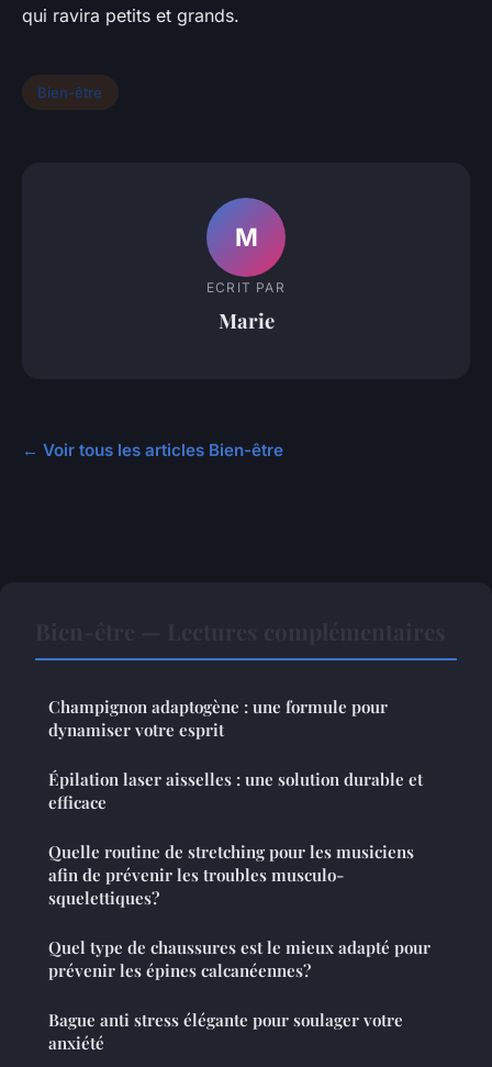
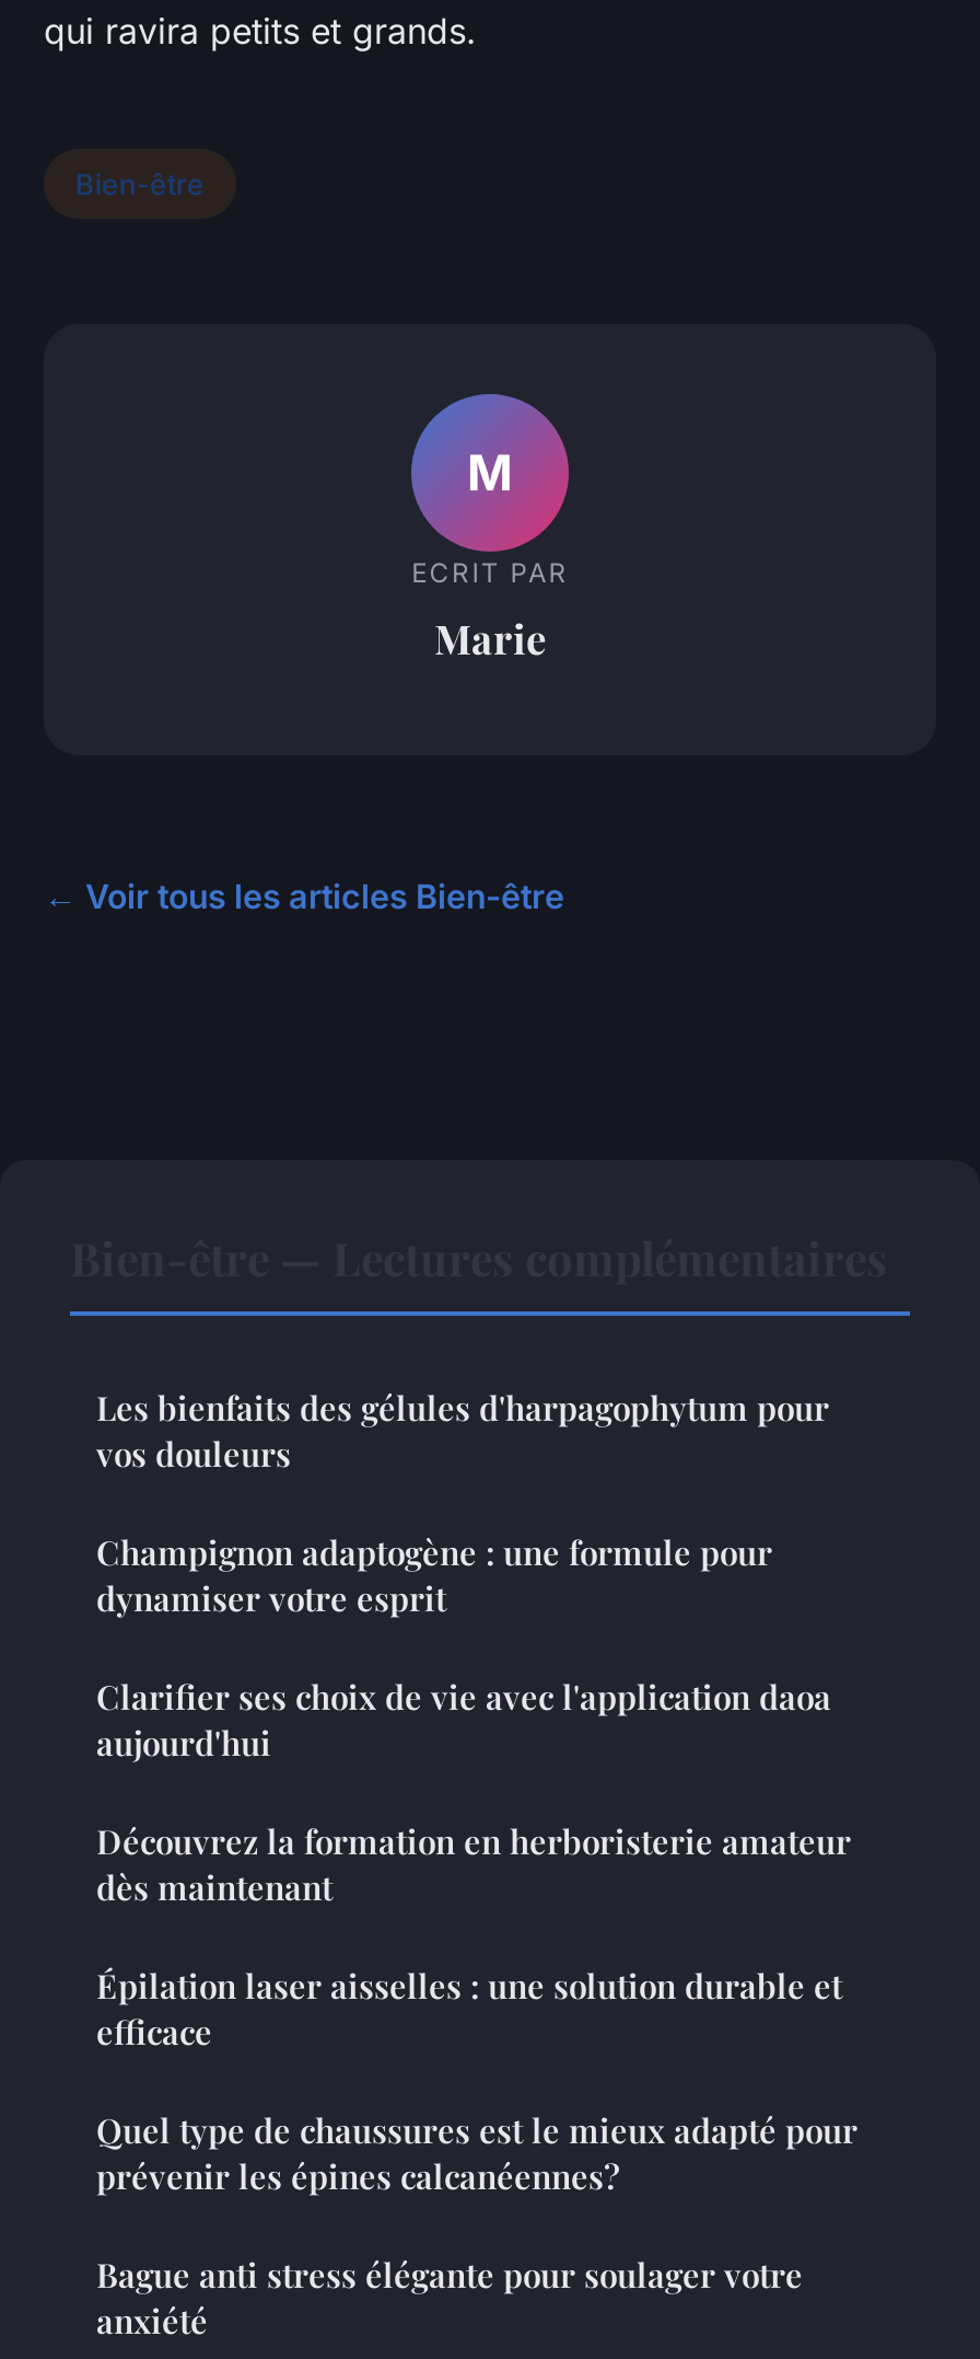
+ Les bienfaits des gélules d'harpagophytum pour
+ vos douleurs

+ Clarifier ses choix de vie avec l'application daoa
+ aujourd'hui
+ Découvrez la formation en herboristerie amateur
+ dès maintenant

moved down: Épilation laser aisselles : une solution durable et | efficace

- Quelle routine de stretching pour les musiciens
- afin de prévenir les troubles musculo-
- squelettiques?
